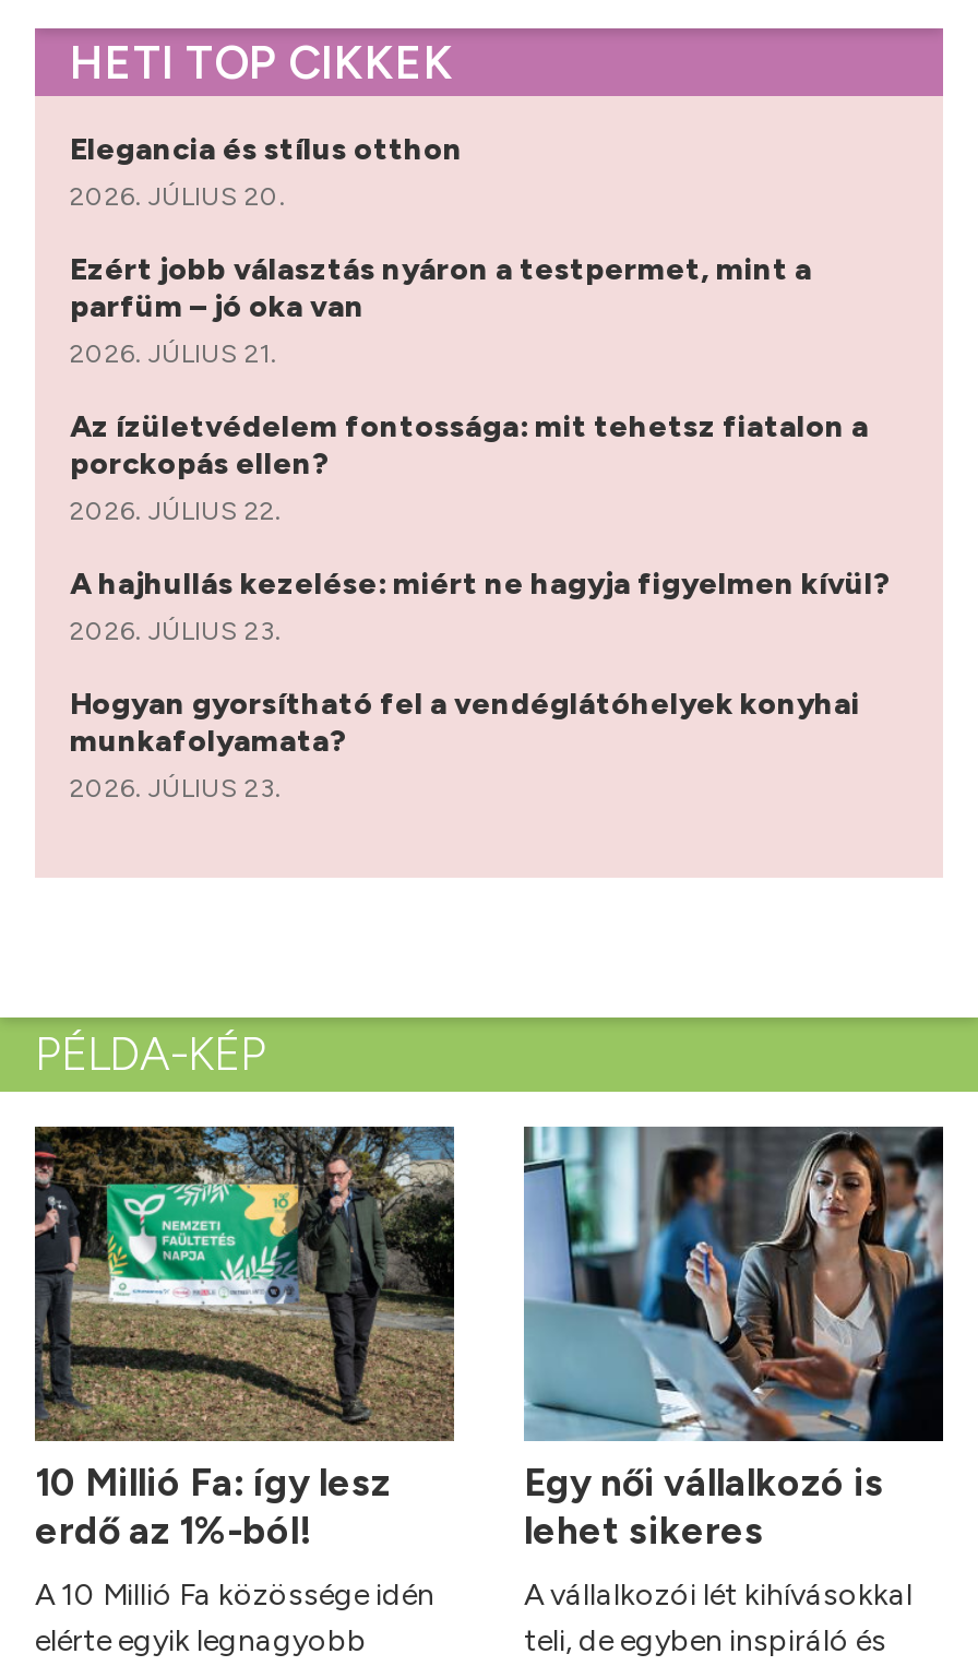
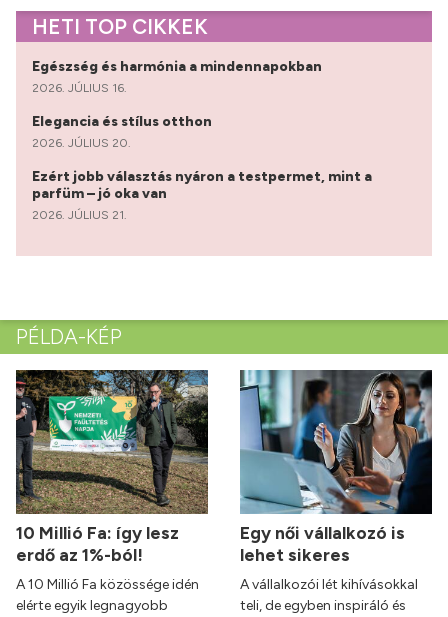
+ Egészség és harmónia a mindennapokban
+ 2026. JÚLIUS 16.

moved down: Elegancia és stílus otthon | 2026. JÚLIUS 20. | Ezért jobb választás nyáron a testpermet, mint a | parfüm – jó oka van | 2026. JÚLIUS 21.

- Az ízületvédelem fontossága: mit tehetsz fiatalon a
- porckopás ellen?
- 2026. JÚLIUS 22.
- A hajhullás kezelése: miért ne hagyja figyelmen kívül?
- 2026. JÚLIUS 23.
- Hogyan gyorsítható fel a vendéglátóhelyek konyhai
- munkafolyamata?
- 2026. JÚLIUS 23.
